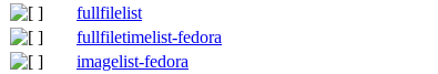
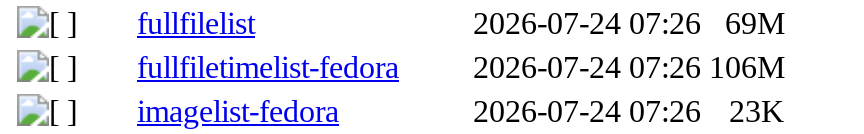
+ 2026-07-24 07:26
+ 69M

+ 2026-07-24 07:26 106M

+ 2026-07-24 07:26
+ 23K
